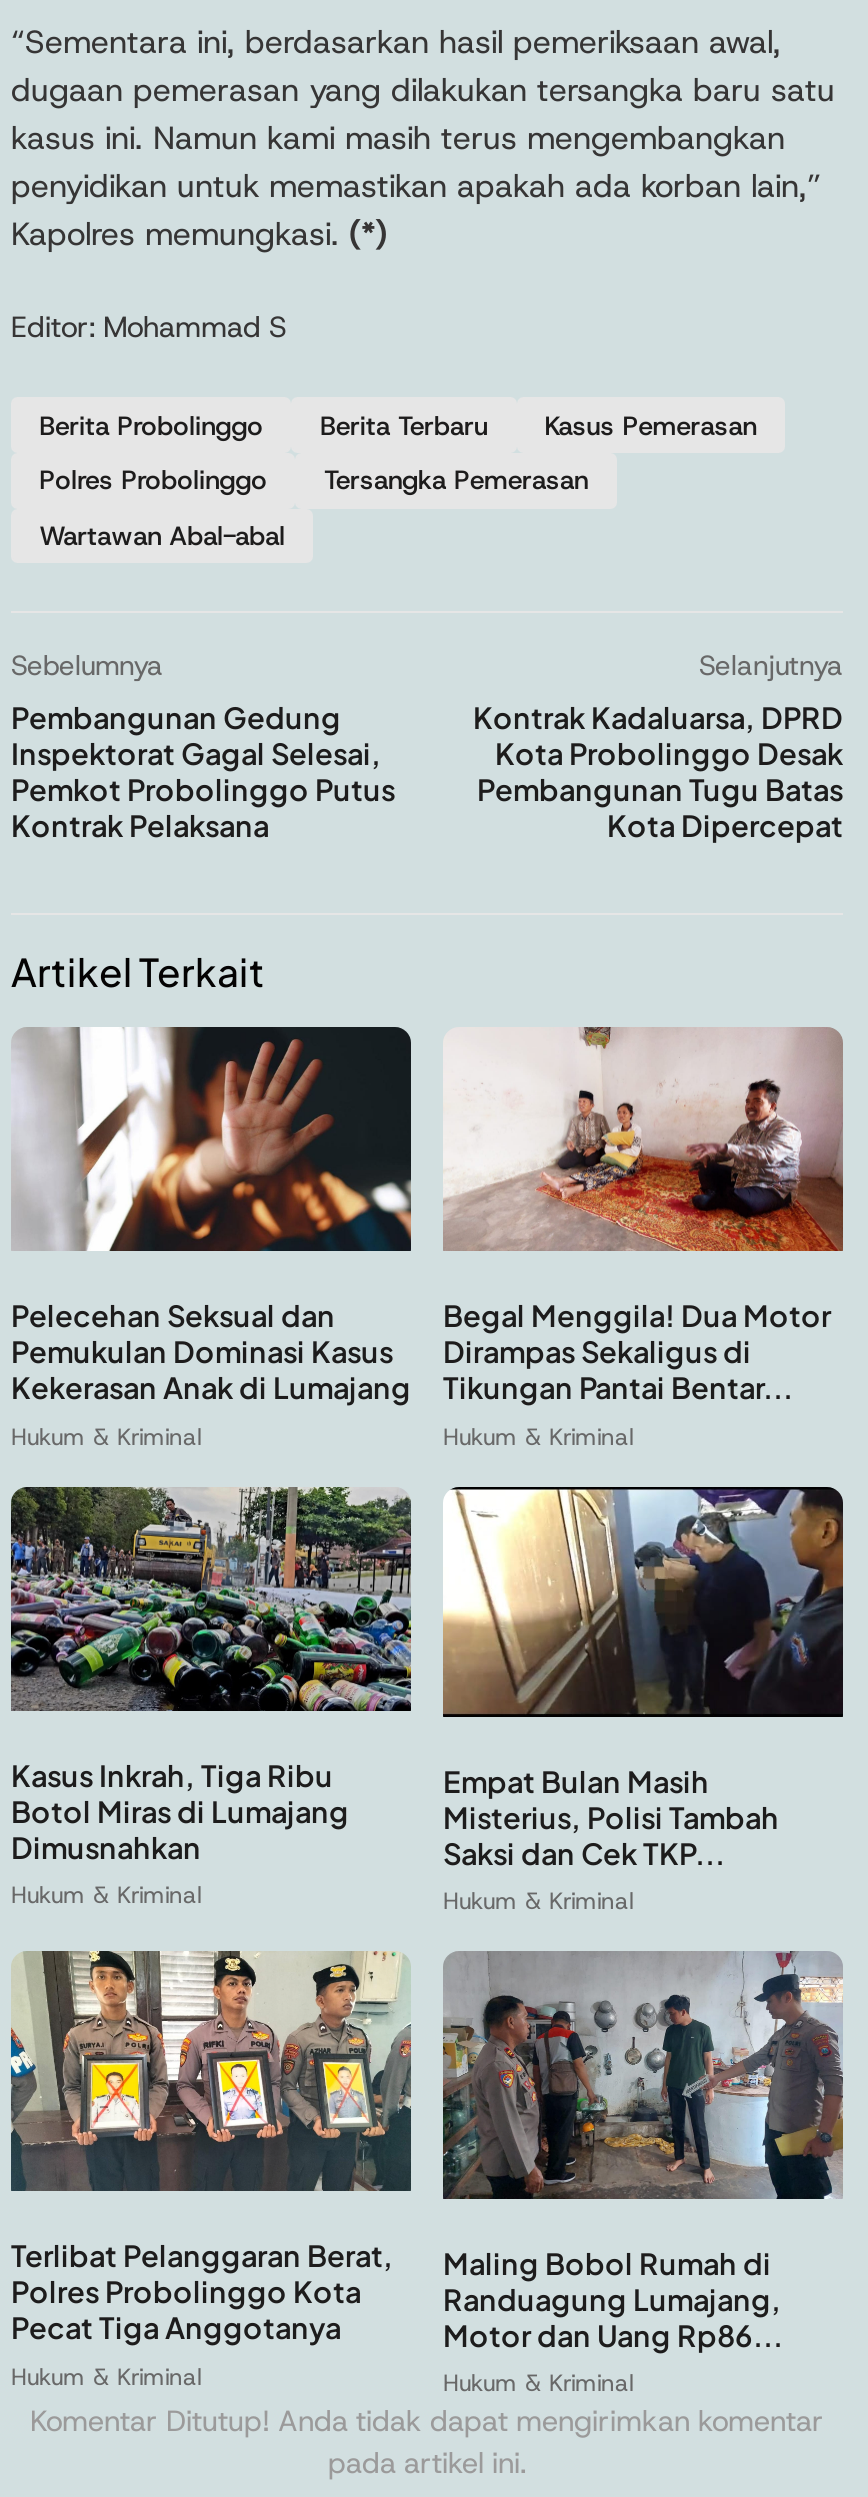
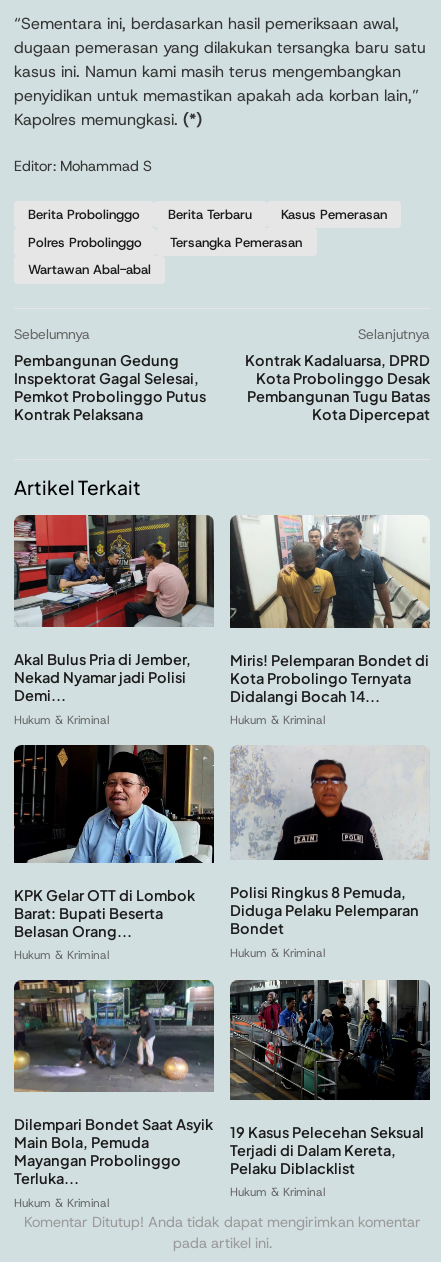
- [image]
- Pelecehan Seksual dan
- Pemukulan Dominasi Kasus
- Kekerasan Anak di Lumajang
+ [image]
+ Akal Bulus Pria di Jember,
+ Nekad Nyamar jadi Polisi
+ Demi...

- [image]
- Begal Menggila! Dua Motor
- Dirampas Sekaligus di
- Tikungan Pantai Bentar...
+ [image]
+ Miris! Pelemparan Bondet di
+ Kota Probolingo Ternyata
+ Didalangi Bocah 14...

- [image]
- Kasus Inkrah, Tiga Ribu
- Botol Miras di Lumajang
- Dimusnahkan
+ [image]
+ KPK Gelar OTT di Lombok
+ Barat: Bupati Beserta
+ Belasan Orang...

- [image]
- Empat Bulan Masih
- Misterius, Polisi Tambah
- Saksi dan Cek TKP...
+ [image]
+ Polisi Ringkus 8 Pemuda,
+ Diduga Pelaku Pelemparan
+ Bondet

- [image]
- Terlibat Pelanggaran Berat,
- Polres Probolinggo Kota
- Pecat Tiga Anggotanya
+ [image]
+ Dilempari Bondet Saat Asyik
+ Main Bola, Pemuda
+ Mayangan Probolinggo
+ Terluka...

- [image]
- Maling Bobol Rumah di
- Randuagung Lumajang,
- Motor dan Uang Rp86...
+ [image]
+ 19 Kasus Pelecehan Seksual
+ Terjadi di Dalam Kereta,
+ Pelaku Diblacklist
